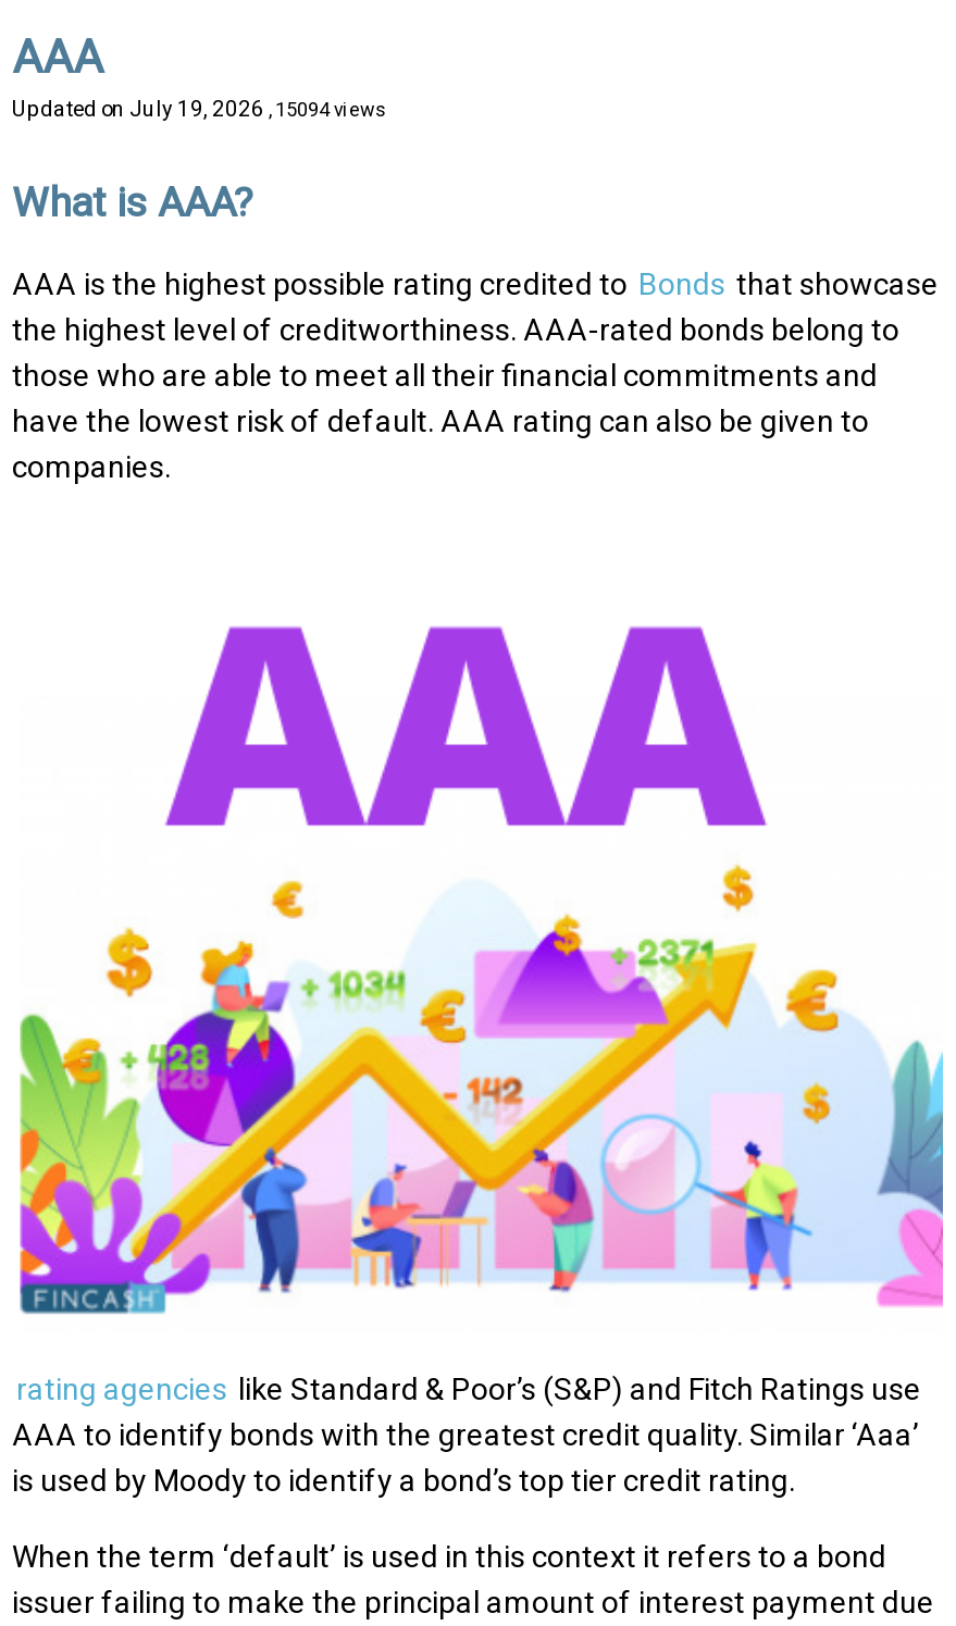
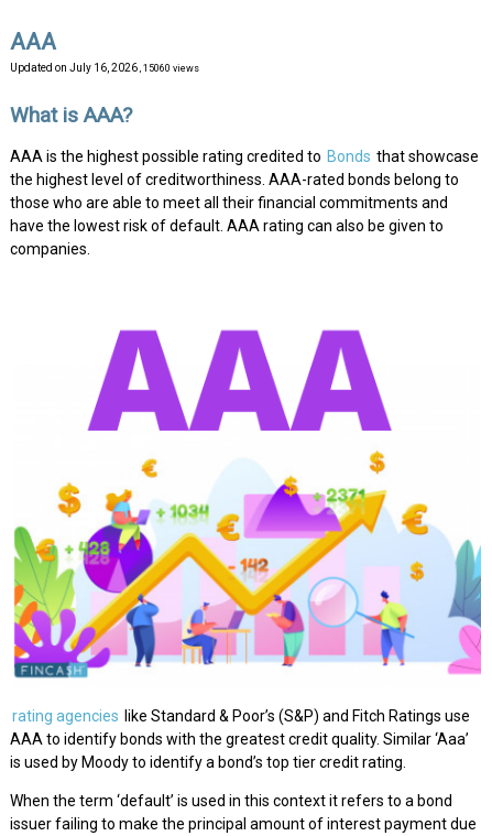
- Updated on July 19, 2026, 15094 views
+ Updated on July 16, 2026, 15060 views
